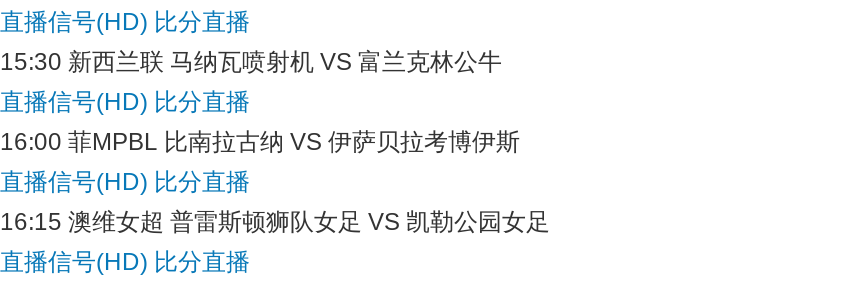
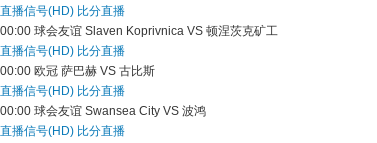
- 15:30 新西兰联马纳瓦喷射机 VS 富兰克林公牛
+ 00:00 球会友谊Slaven Koprivnica VS 顿涅茨克矿工

- 16:00 菲MPBL比南拉古纳 VS 伊萨贝拉考博伊斯
+ 00:00 欧冠萨巴赫 VS 古比斯

- 16:15 澳维女超普雷斯顿狮队女足 VS 凯勒公园女足
+ 00:00 球会友谊Swansea City VS 波鸿
